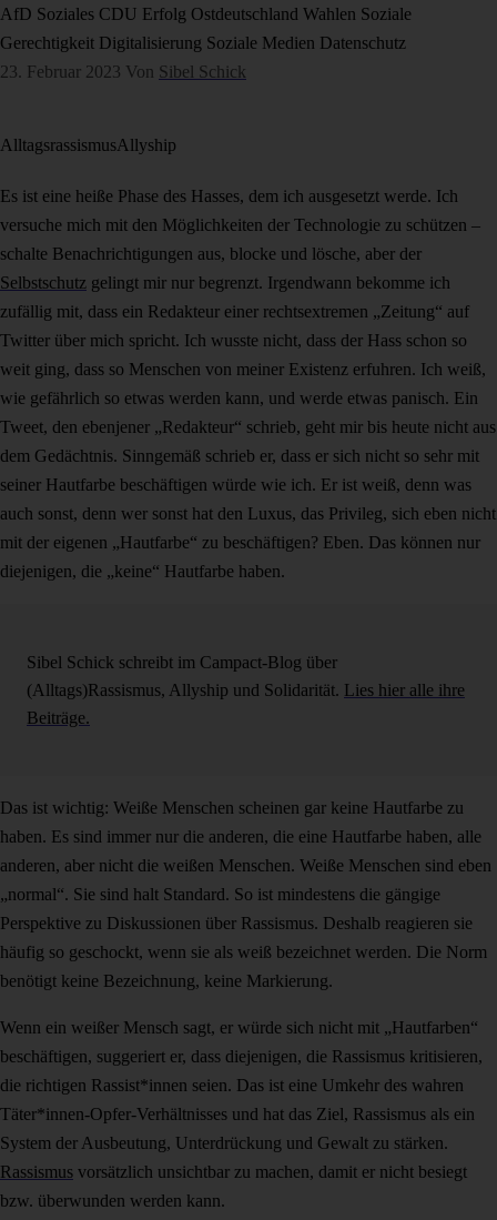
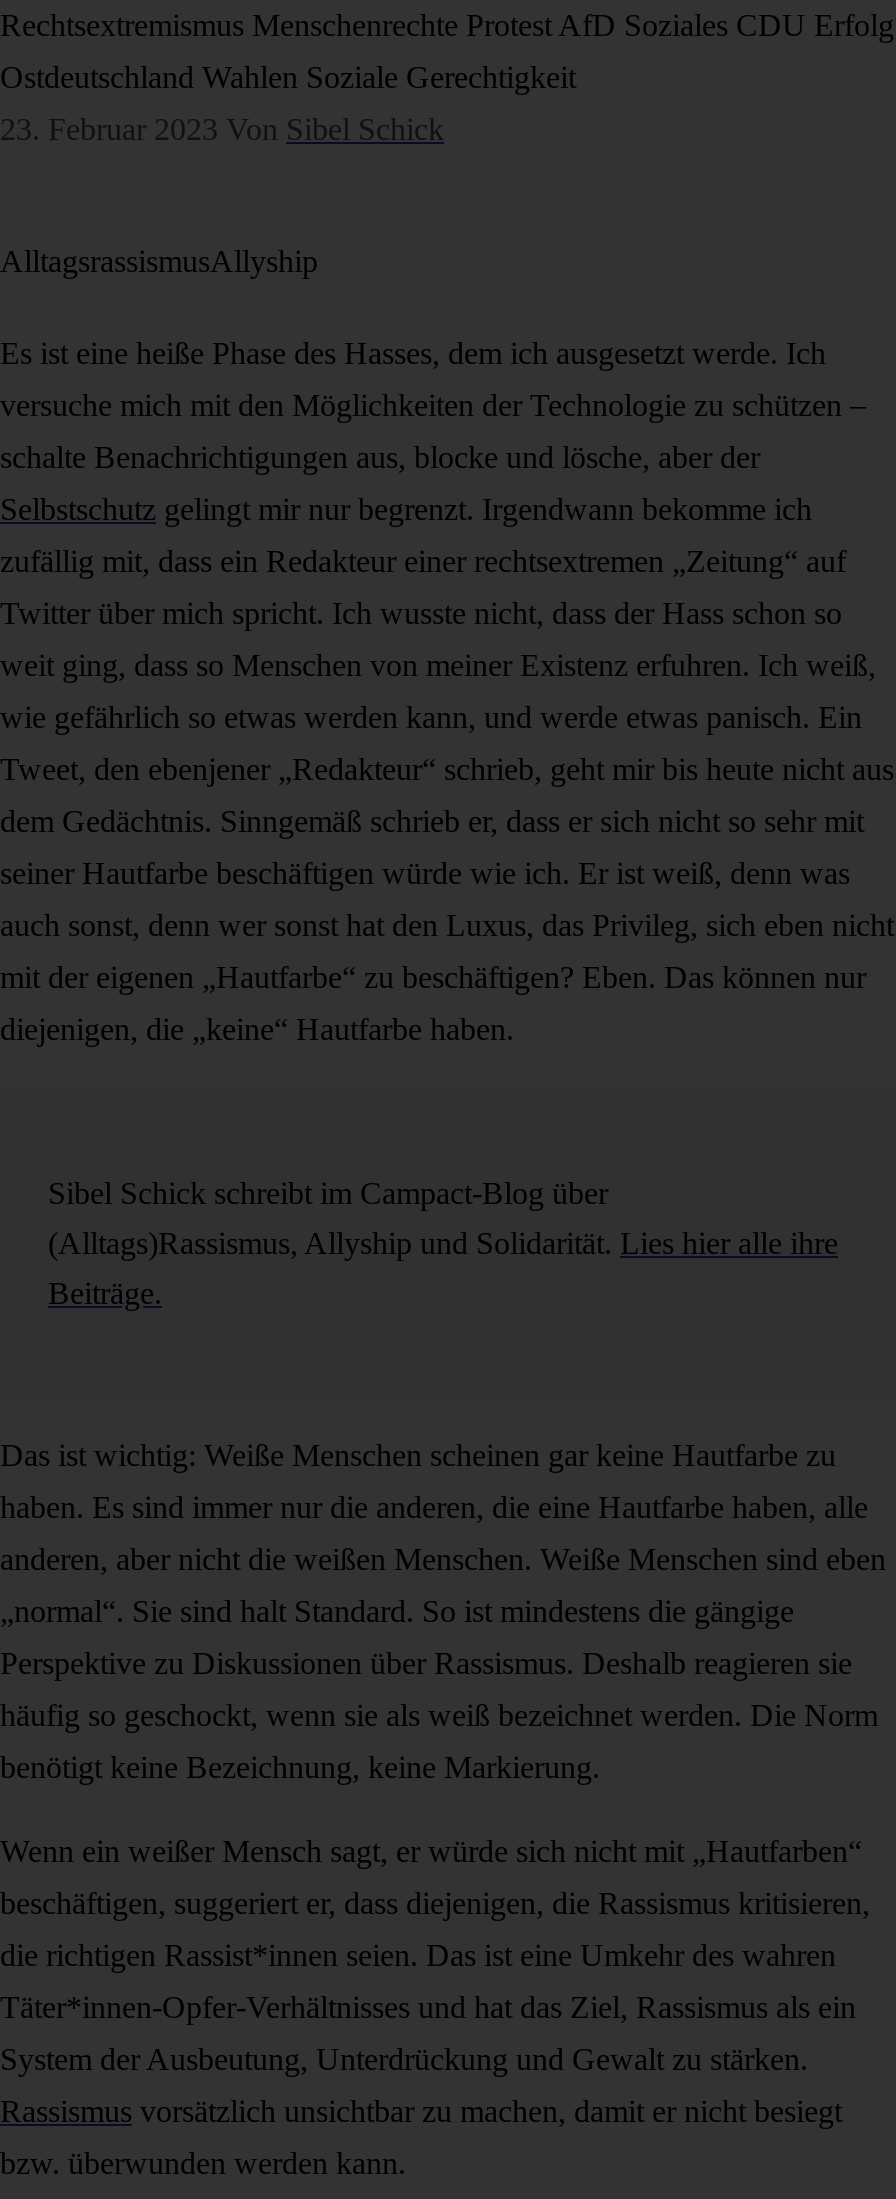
- AfD Soziales CDU Erfolg Ostdeutschland Wahlen Soziale
+ Rechtsextremismus Menschenrechte Protest AfD Soziales CDU Erfolg

- Gerechtigkeit Digitalisierung Soziale Medien Datenschutz
+ Ostdeutschland Wahlen Soziale Gerechtigkeit
